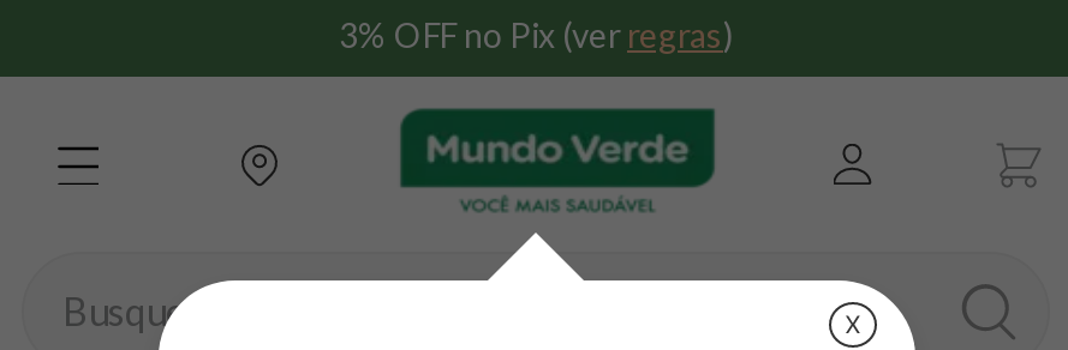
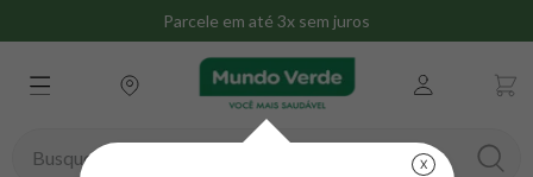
- 3% OFF no Pix (ver regras)
+ Parcele em até 3x sem juros
